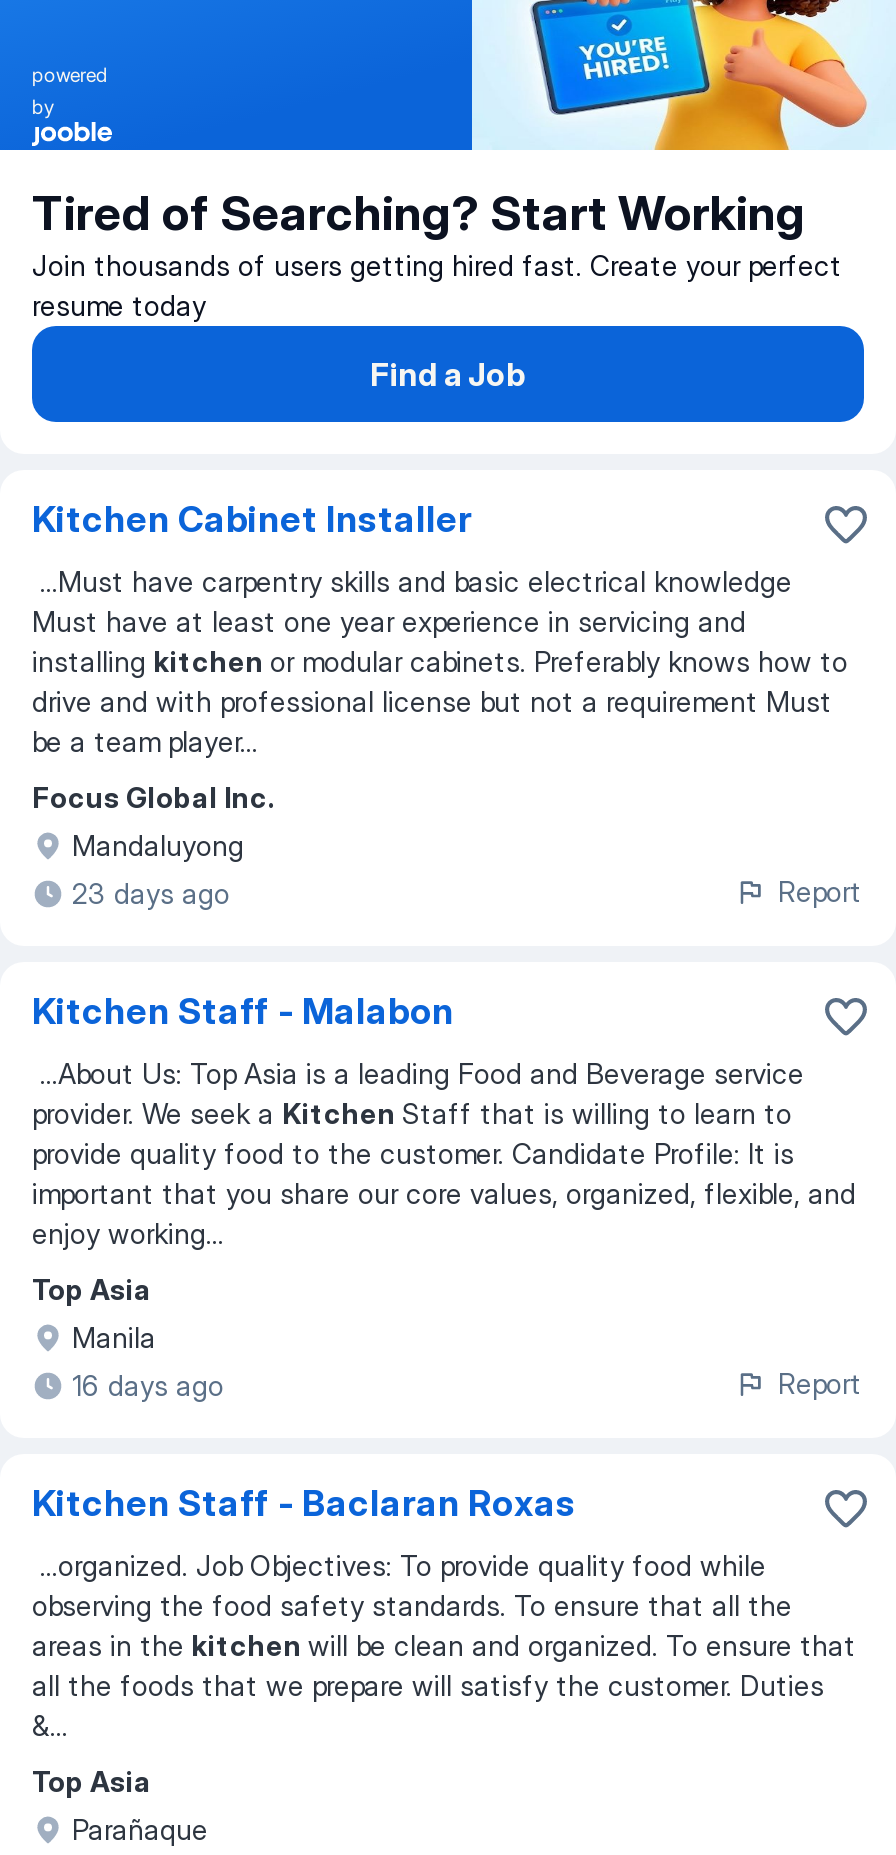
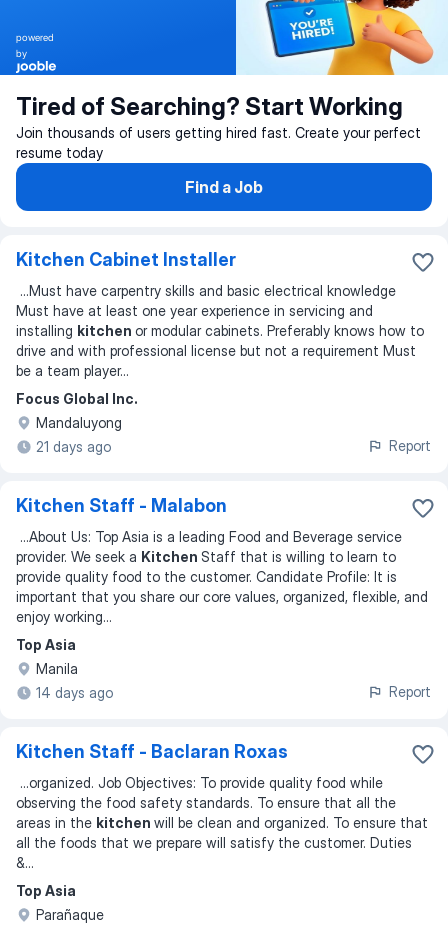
- 23 days ago
+ 21 days ago

- 16 days ago
+ 14 days ago
